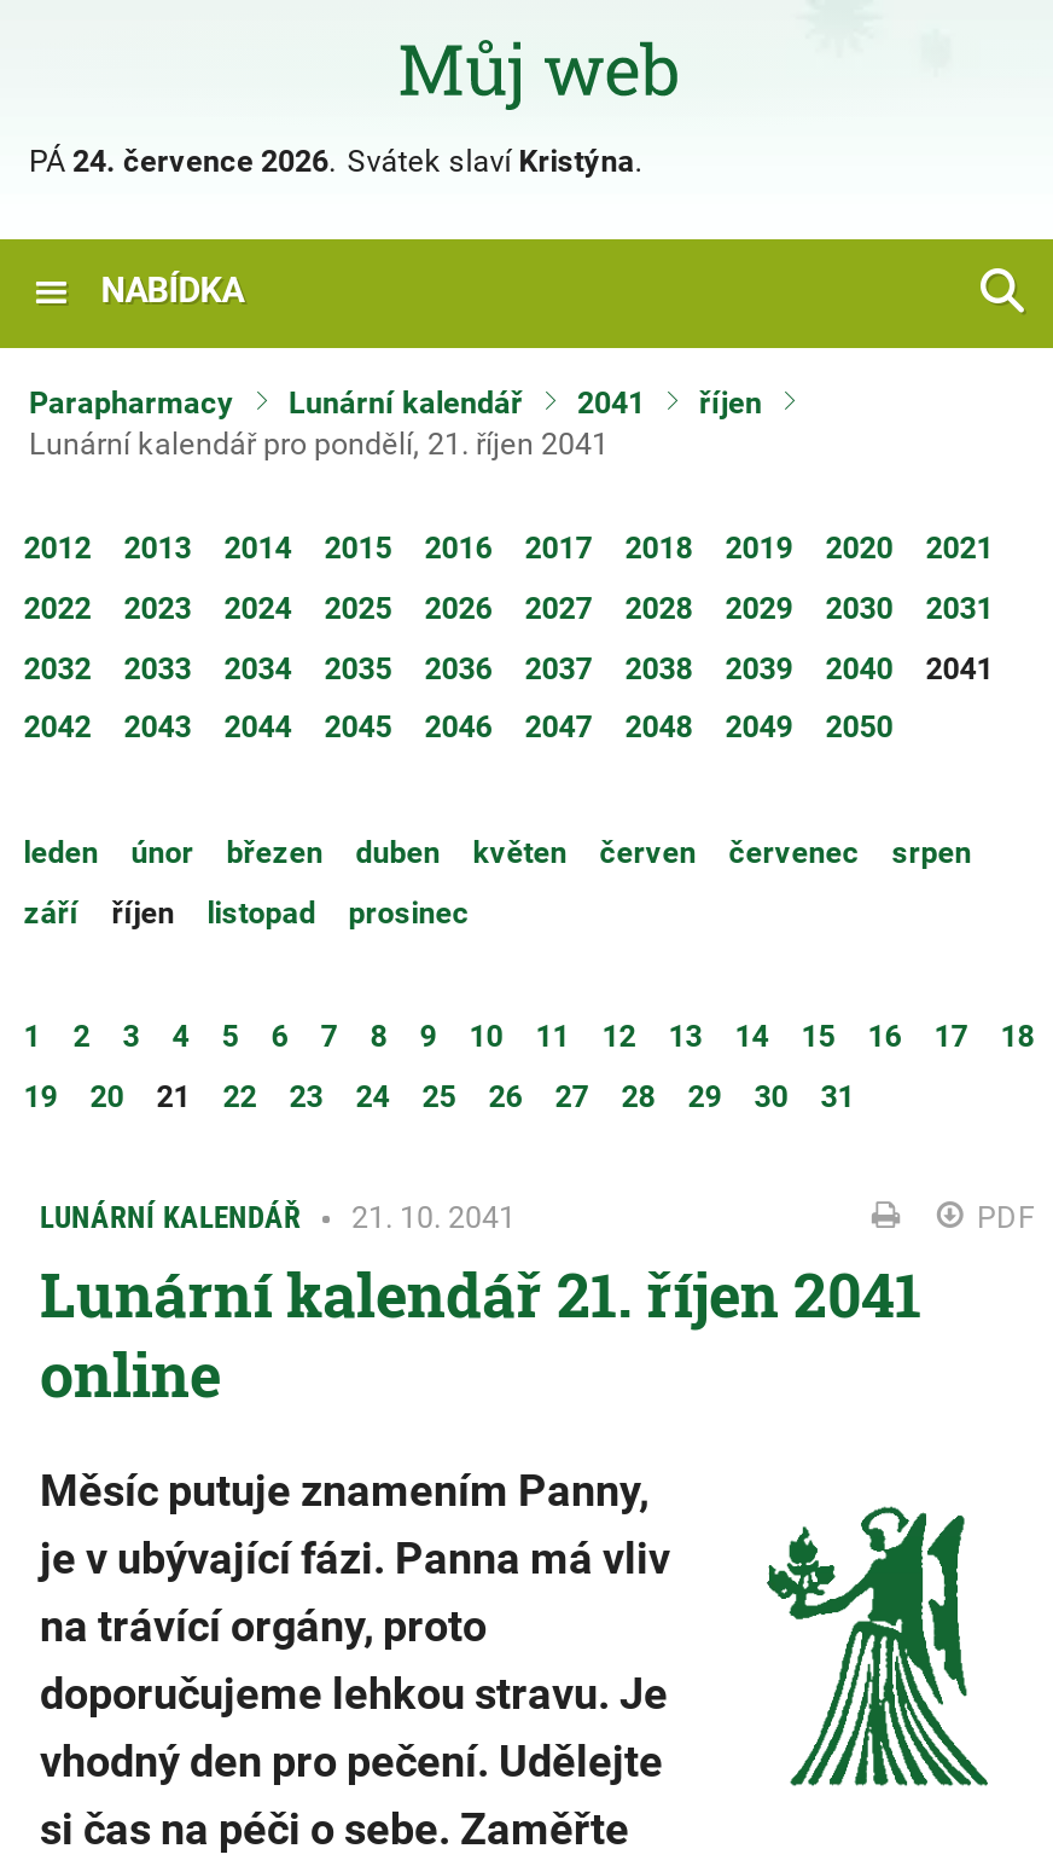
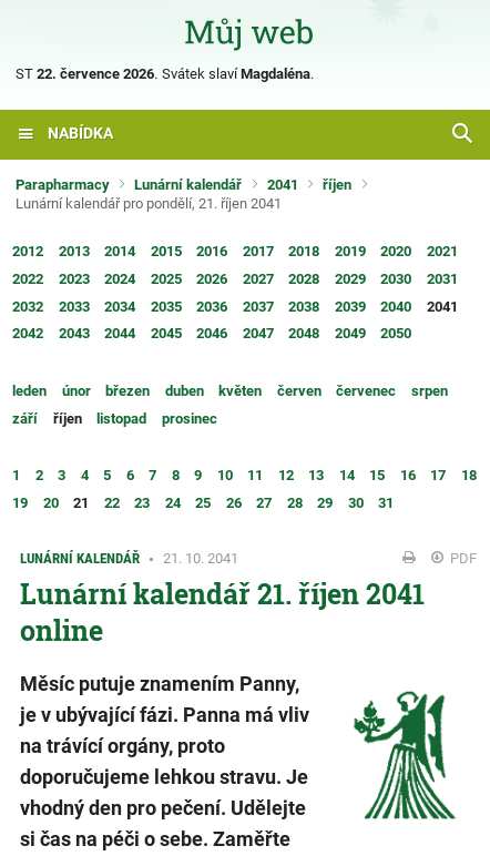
- PÁ 24. července 2026. Svátek slaví Kristýna.
+ ST 22. července 2026. Svátek slaví Magdaléna.
